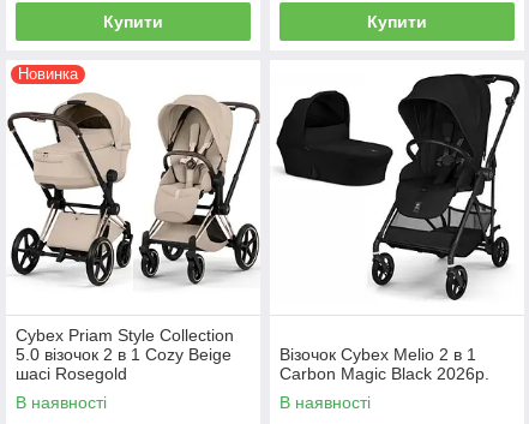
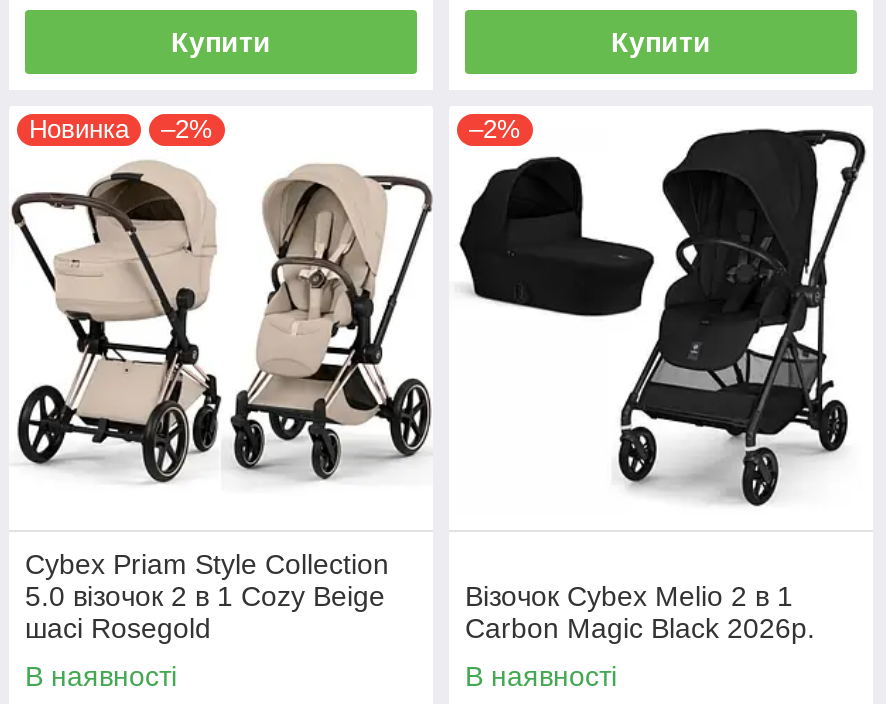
+ –2%

+ –2%
